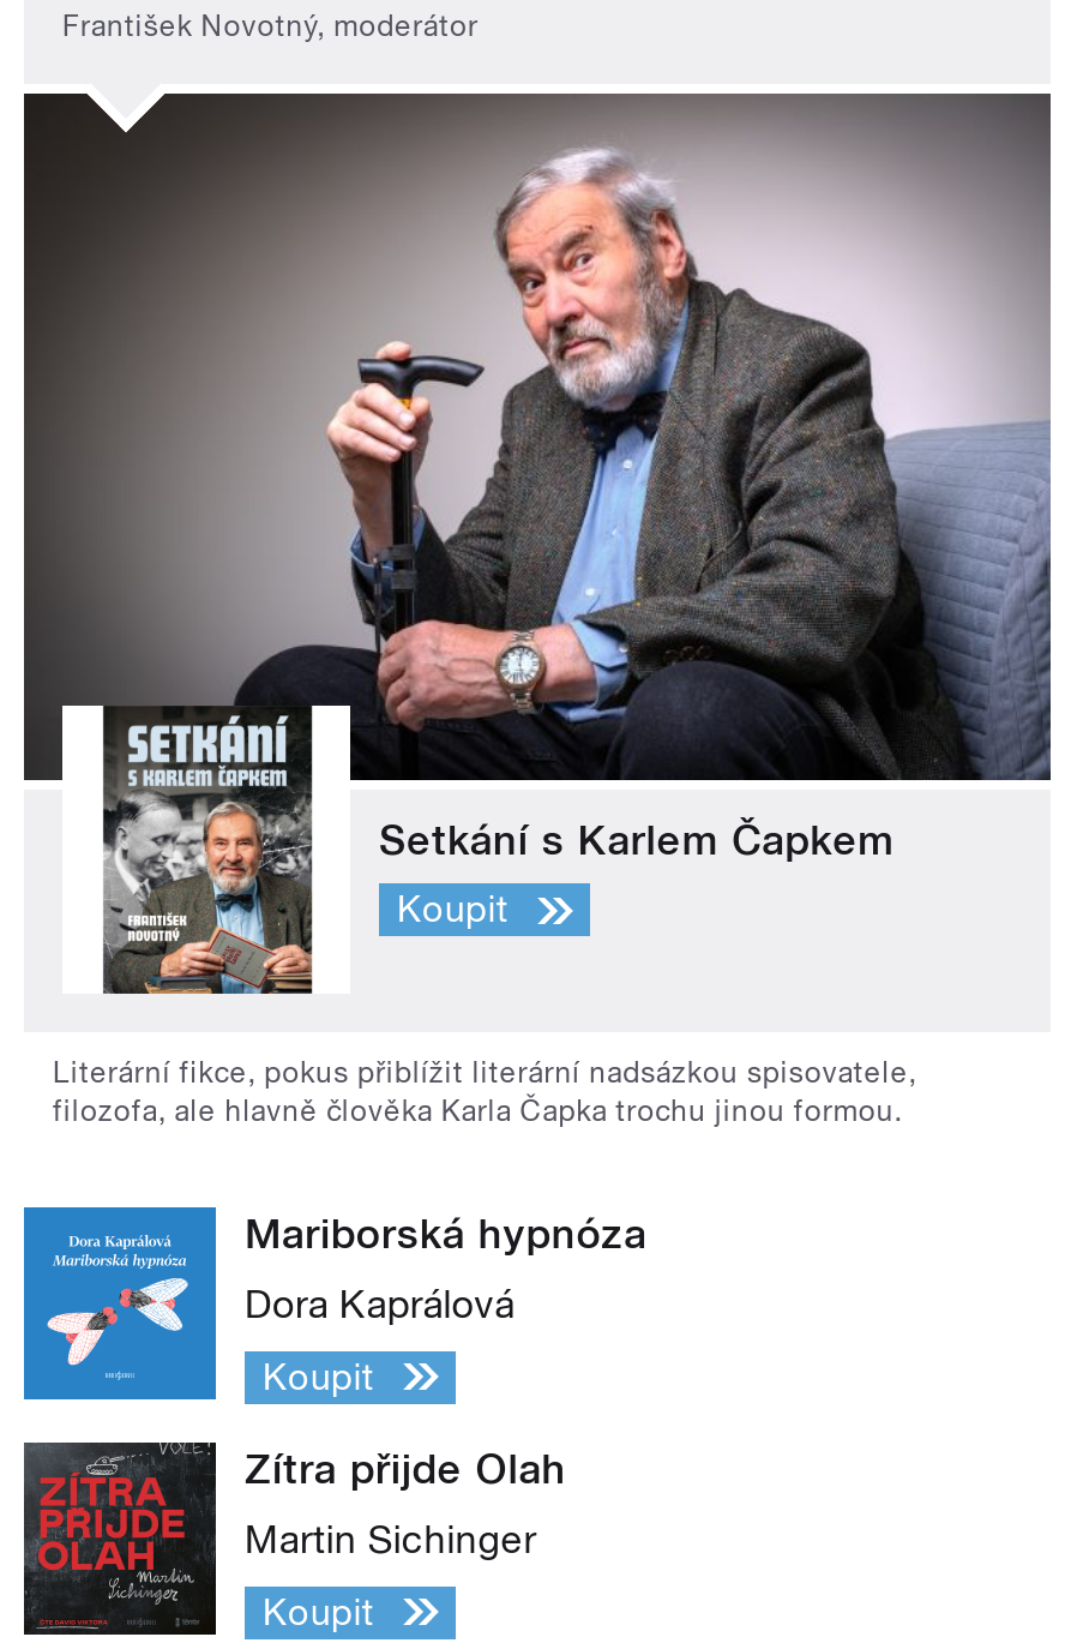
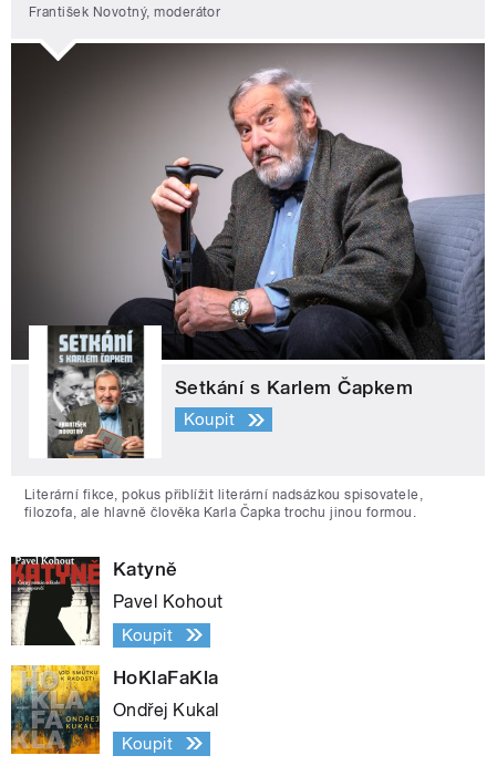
- [image]
- Mariborská hypnóza
+ [image]
+ Katyně

- Dora Kaprálová
+ Pavel Kohout

- [image]
- Zítra přijde Olah
+ [image]
+ HoKlaFaKla

- Martin Sichinger
+ Ondřej Kukal
